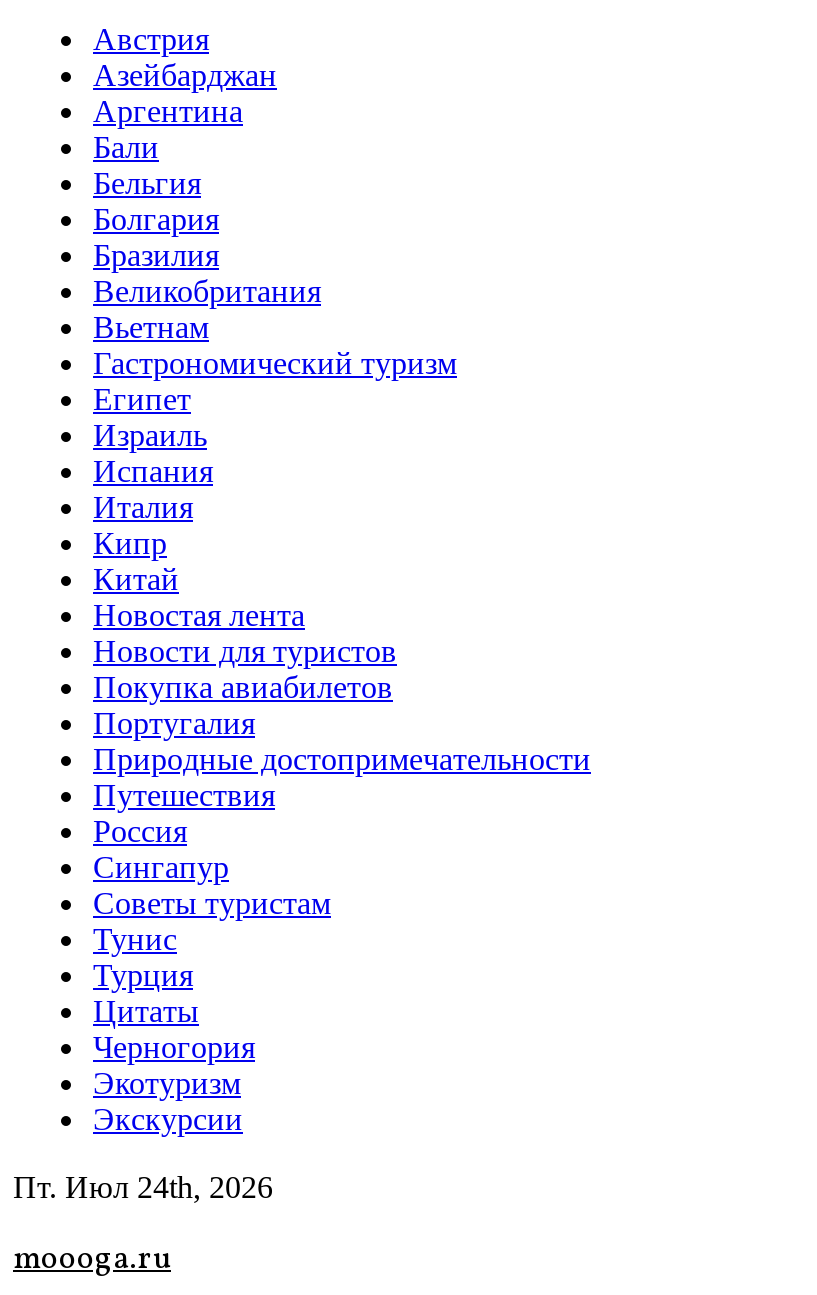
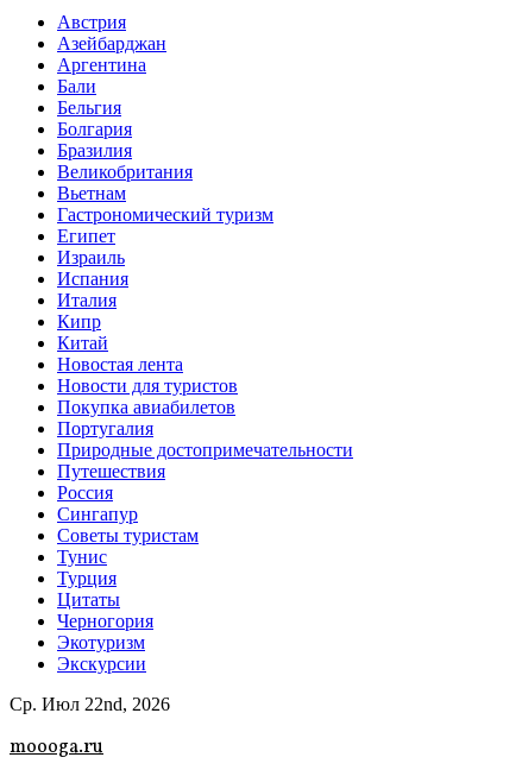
- Пт. Июл 24th, 2026
+ Ср. Июл 22nd, 2026
